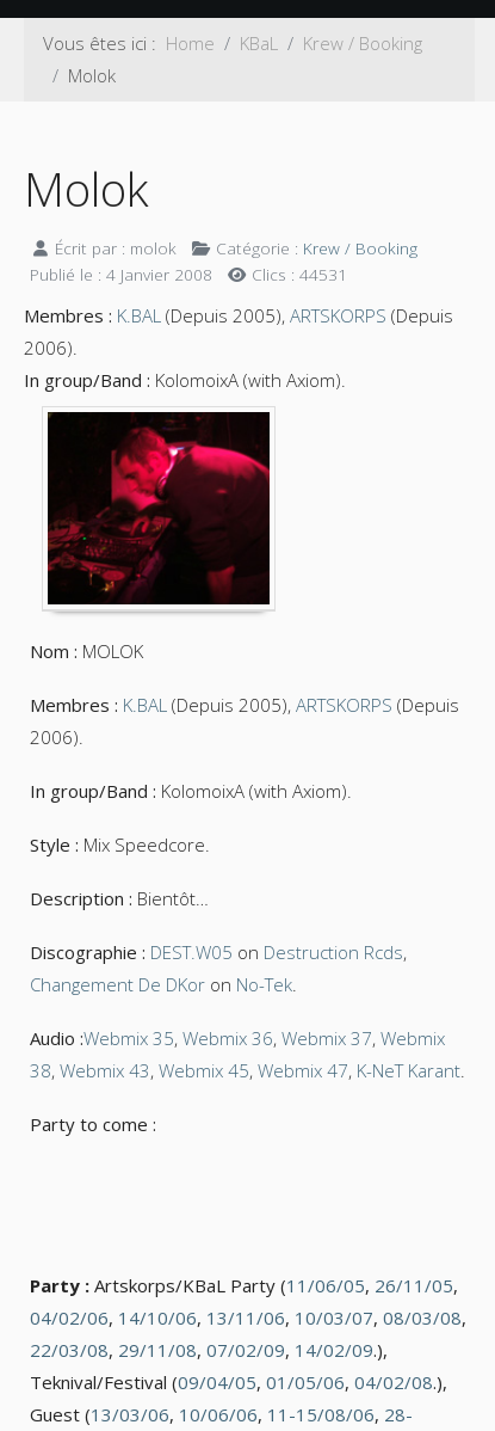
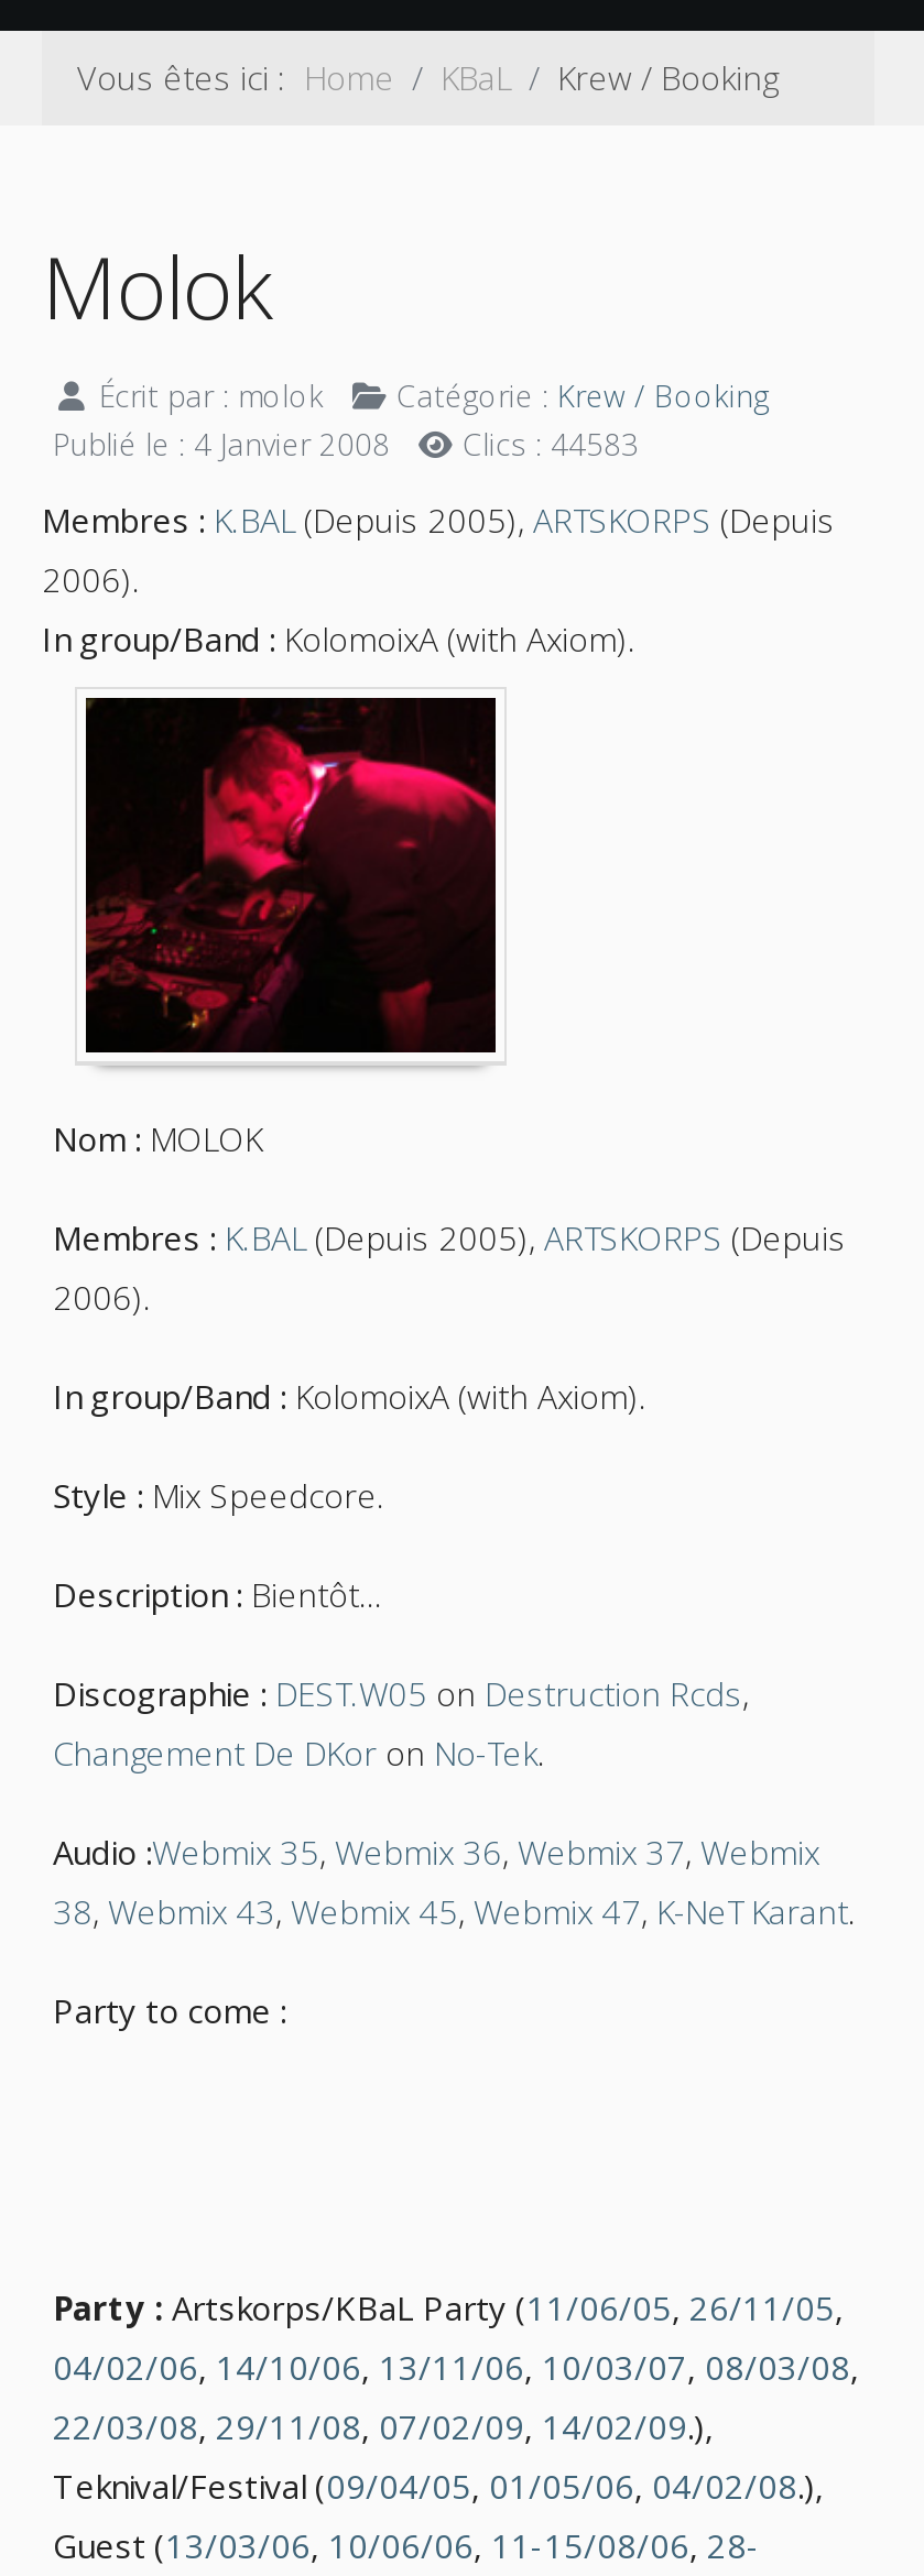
- Molok

- Publié le : 4 Janvier 2008 Clics : 44531
+ Publié le : 4 Janvier 2008 Clics : 44583
